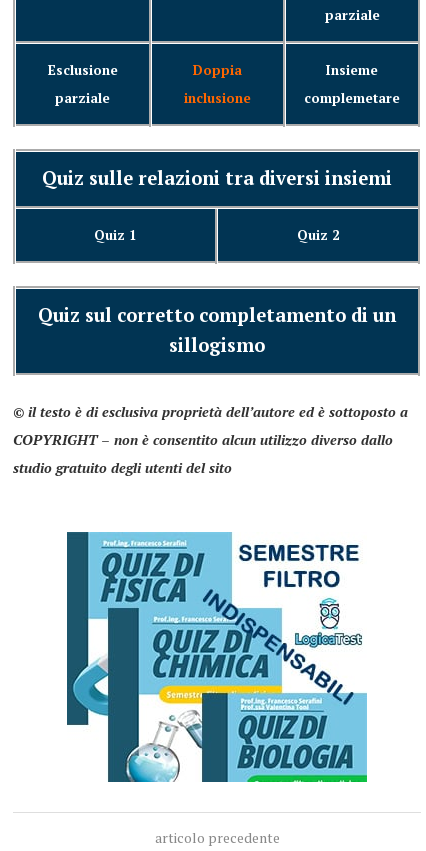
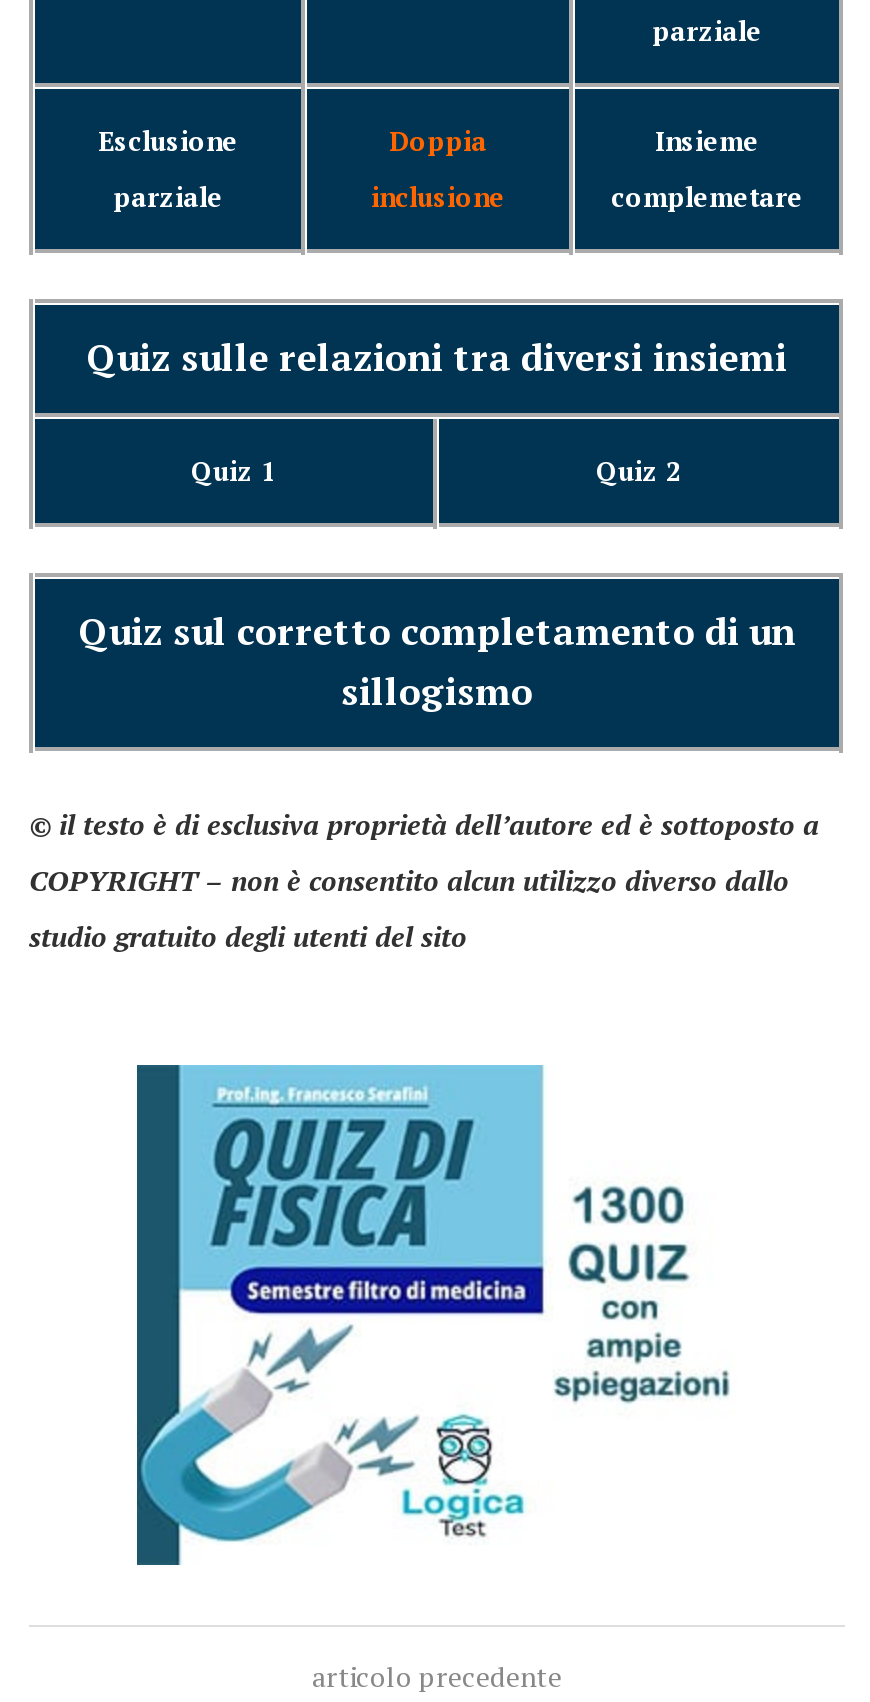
- [image]
+ [image]
